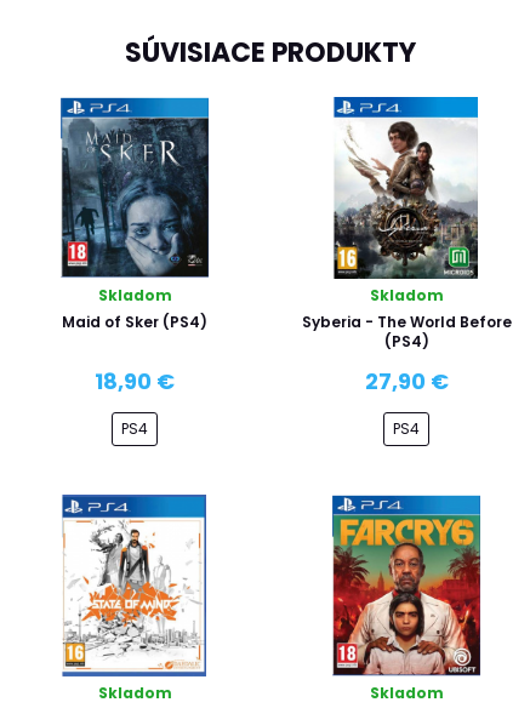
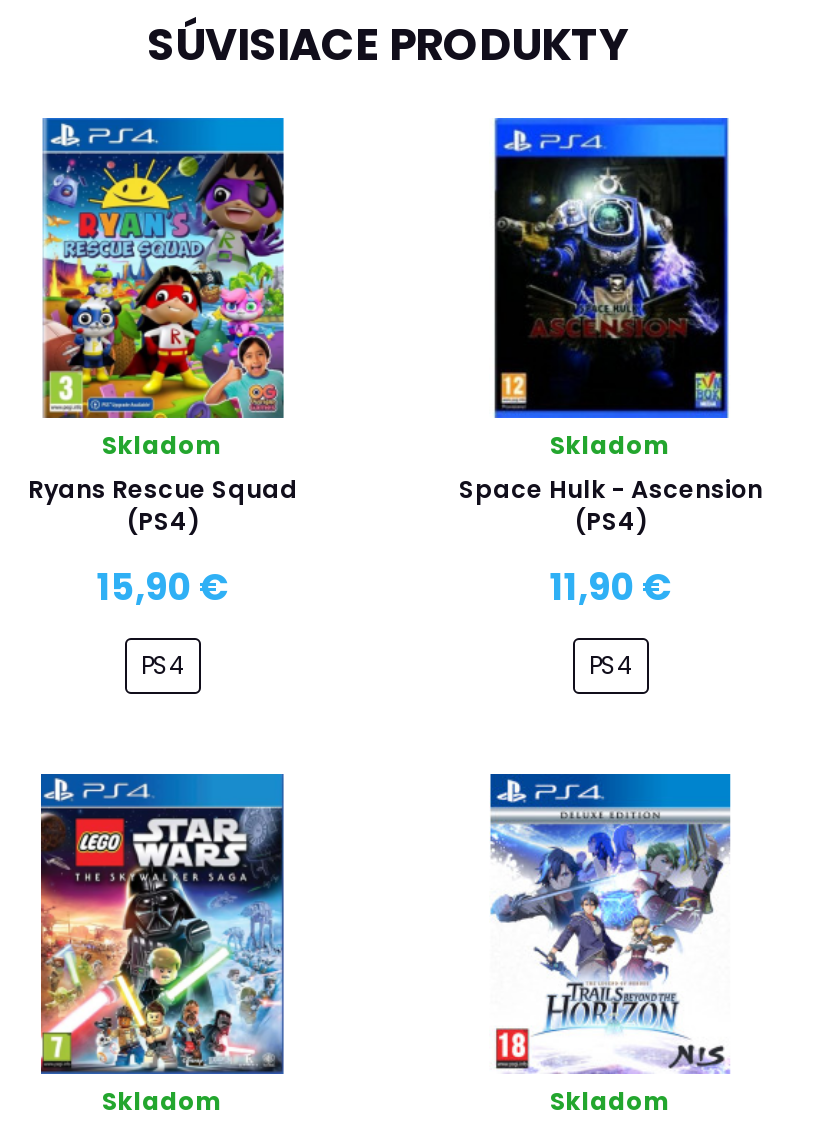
- [image]
- Maid of Sker (PS4)
+ [image]
+ Ryans Rescue Squad
+ (PS4)

- [image]
- Syberia - The World Before
+ [image]
+ Space Hulk - Ascension

- 18,90 €
+ 15,90 €

- 27,90 €
+ 11,90 €

- [image]
+ [image]

- [image]
+ [image]
